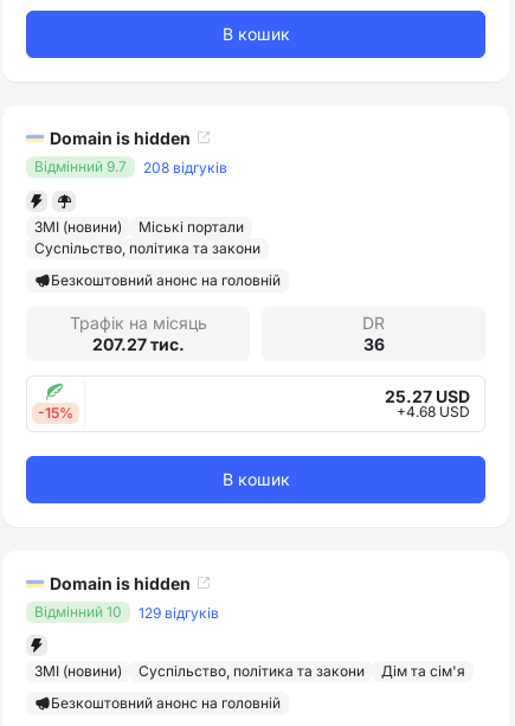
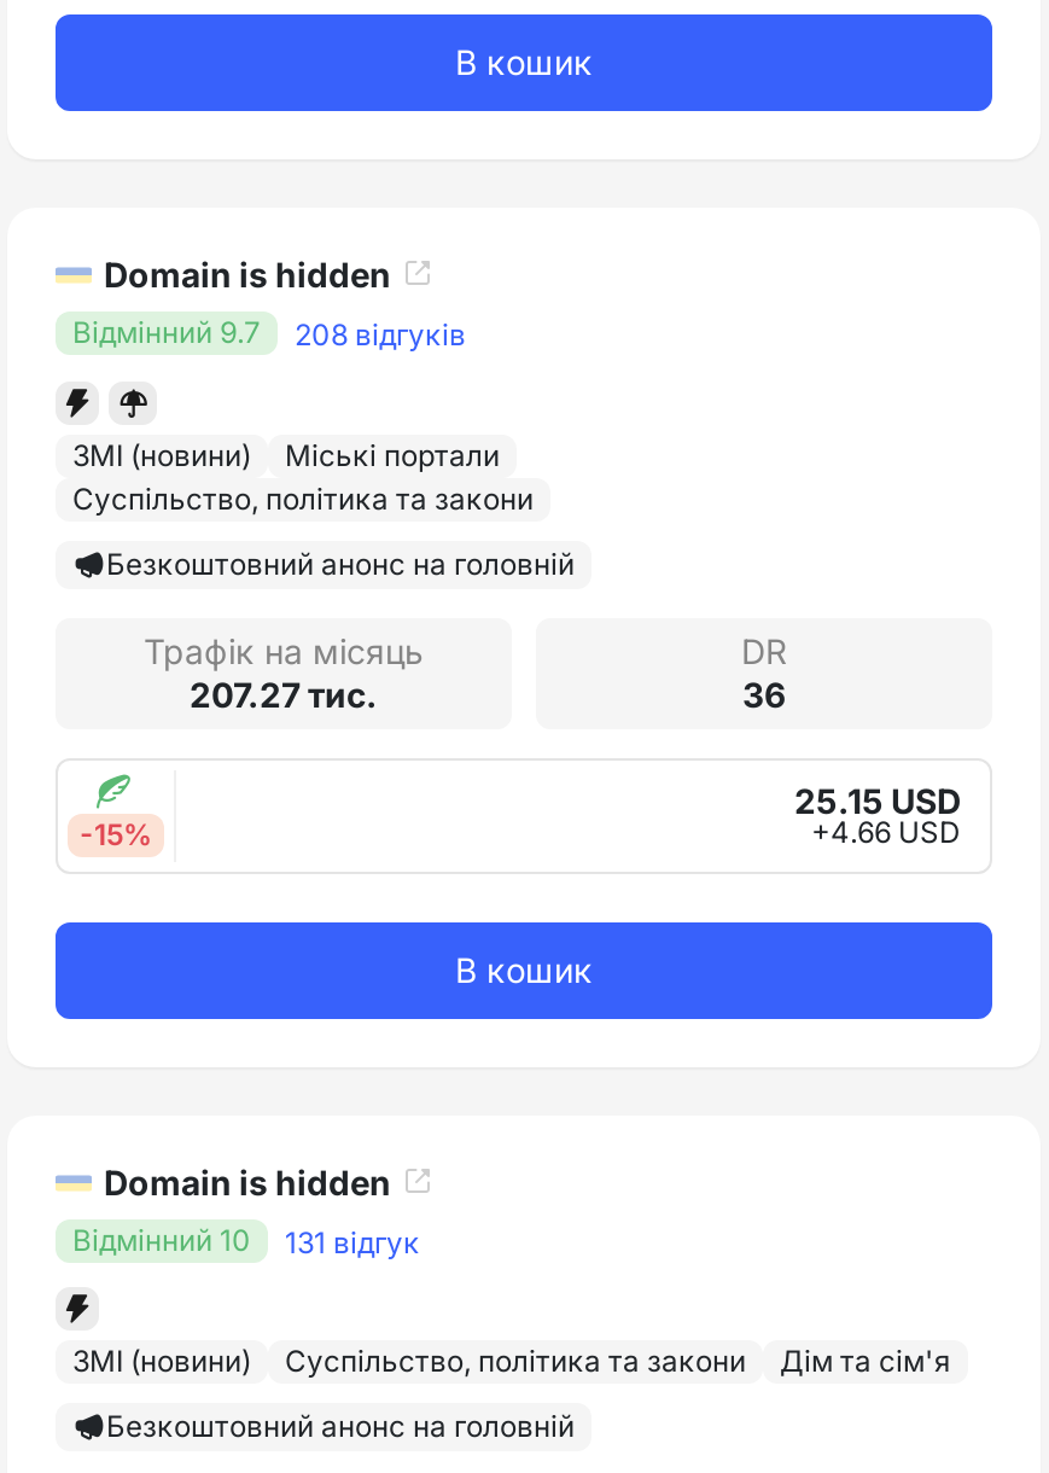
- 25.27 USD
+ 25.15 USD

- +4.68 USD
+ +4.66 USD

- Відмінний 10 129 відгуків
+ Відмінний 10 131 відгук
